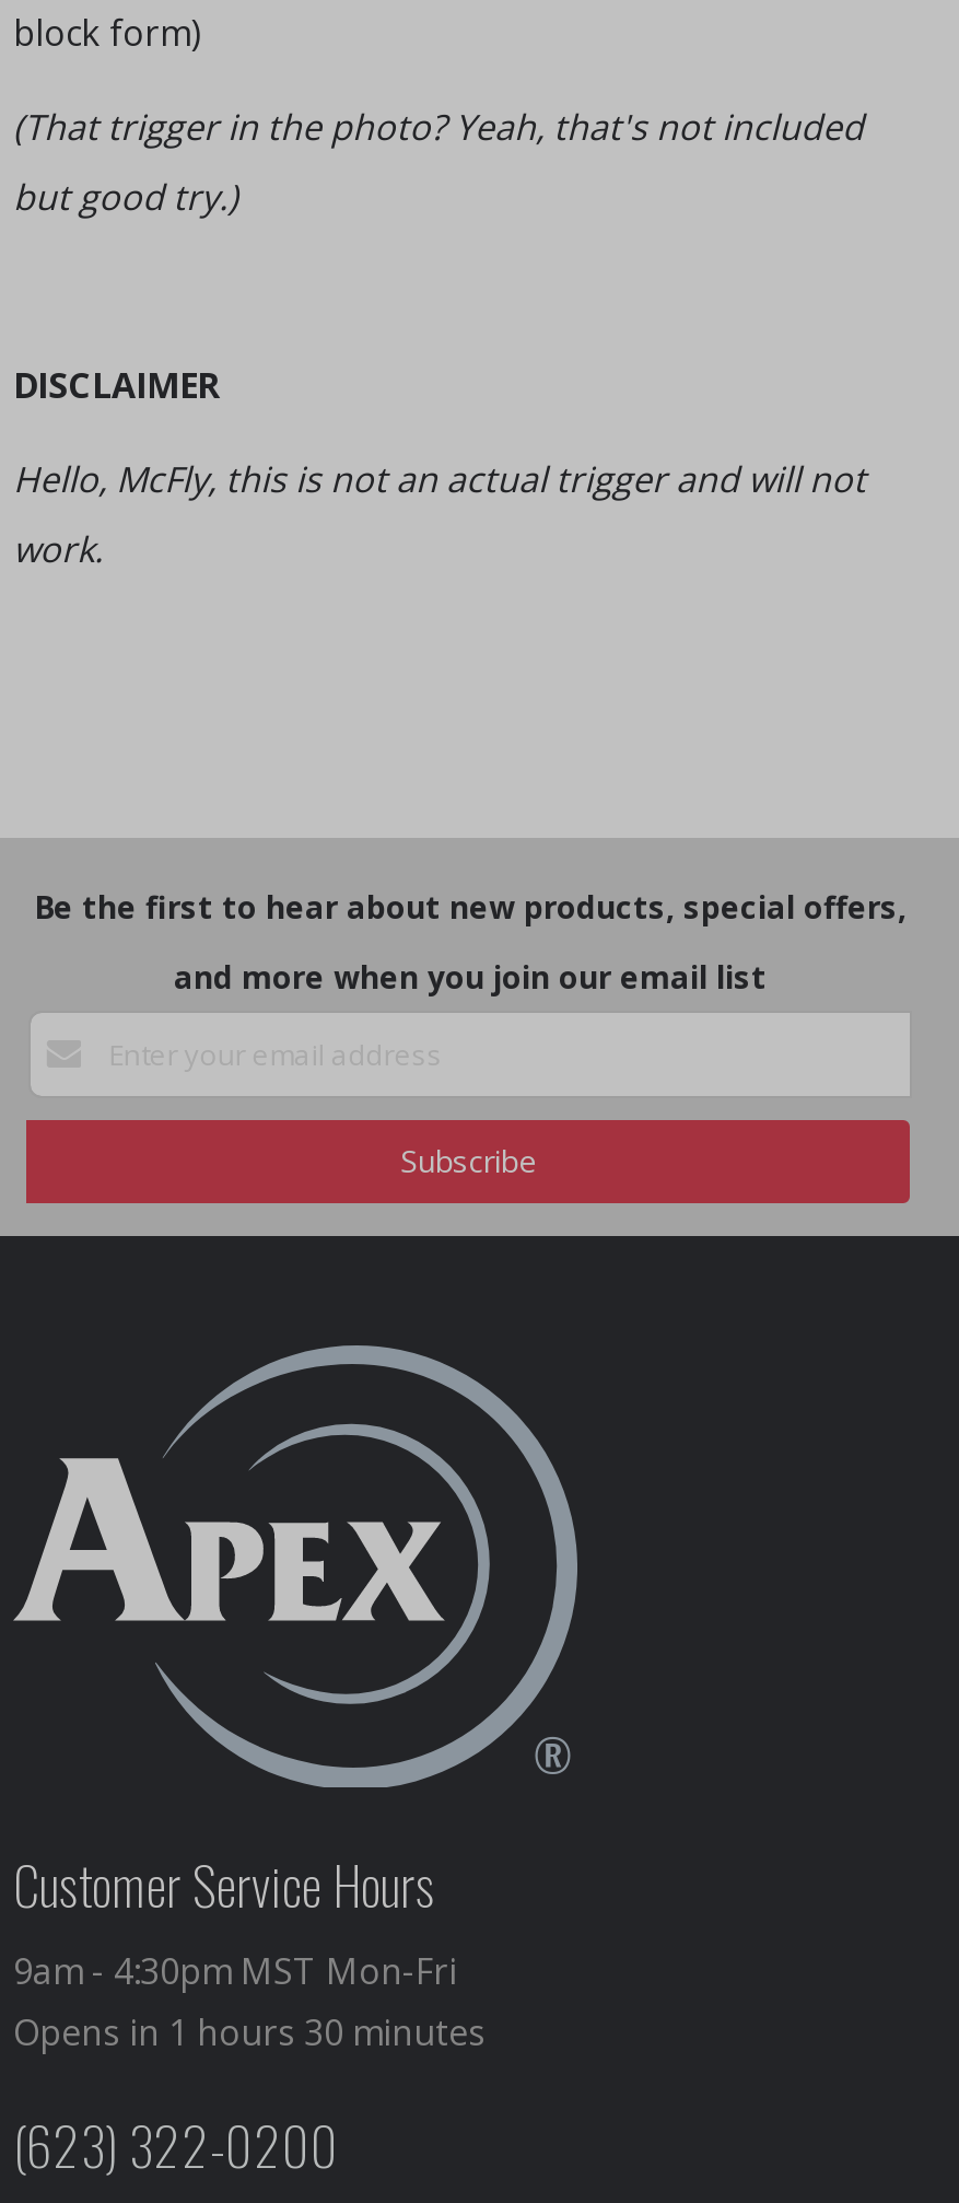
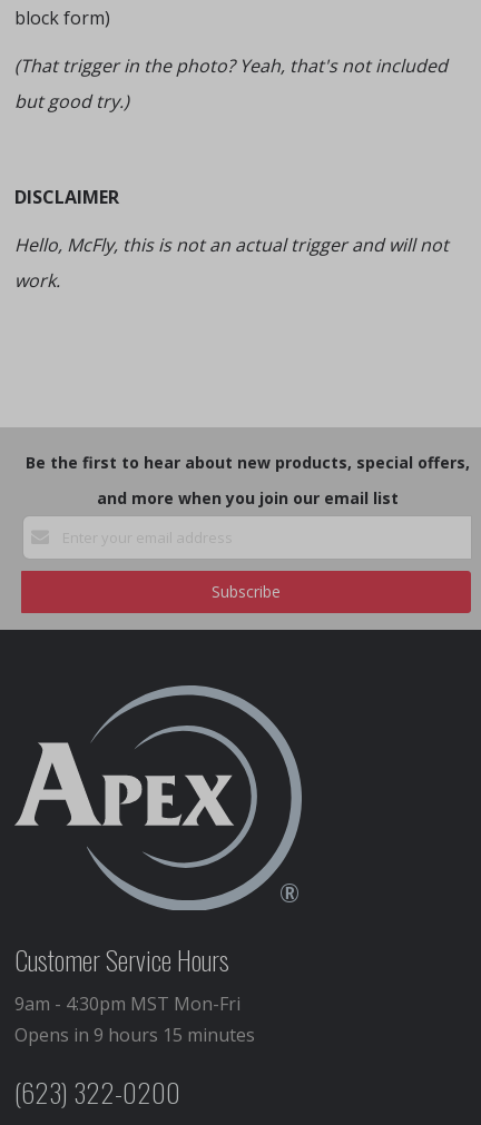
- Opens in 1 hours 30 minutes
+ Opens in 9 hours 15 minutes
